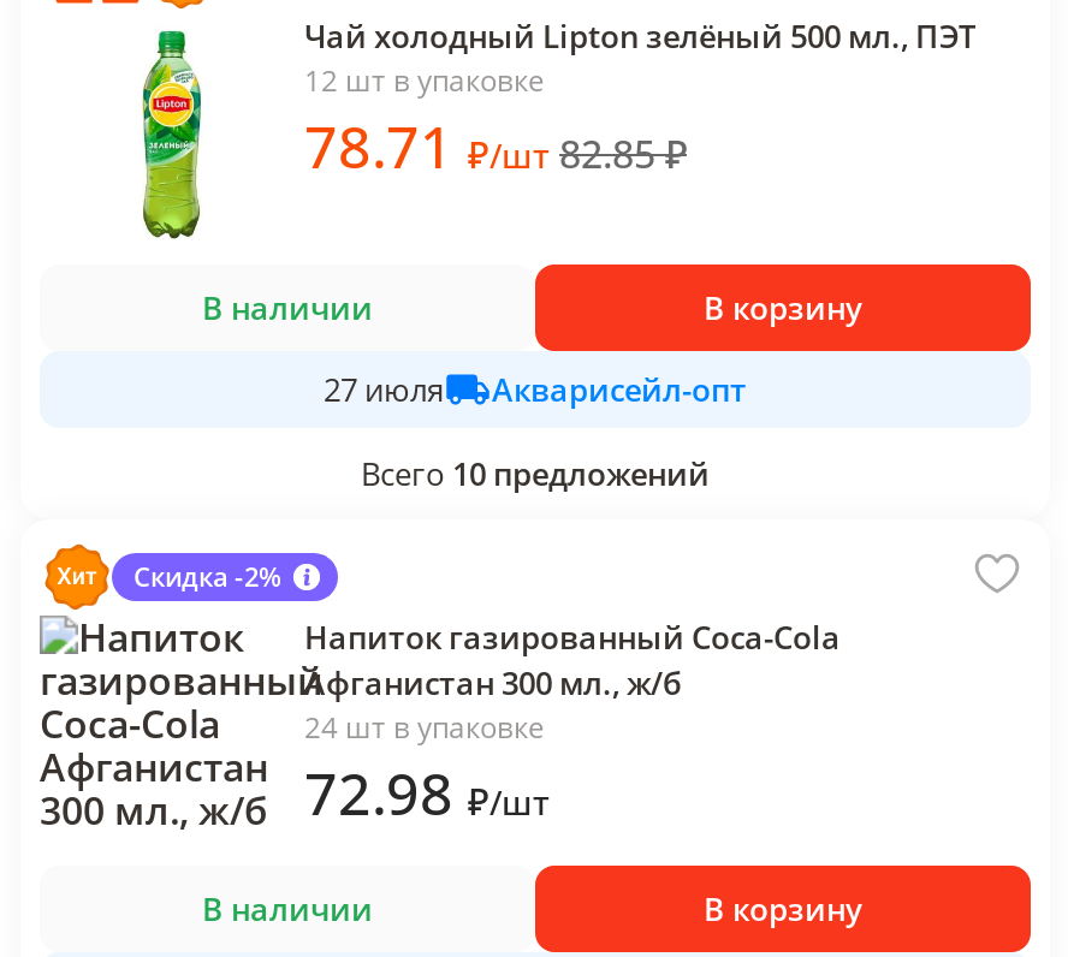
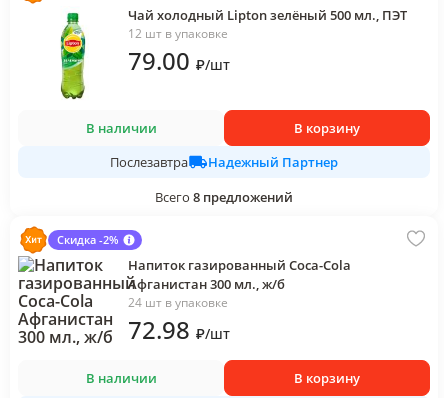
- 78.71 ₽/шт 82.85 ₽
+ 79.00 ₽/шт

- 27 июля
- Акварисейл-опт
+ Послезавтра
+ Надежный Партнер

- Всего 10 предложений
+ Всего 8 предложений
